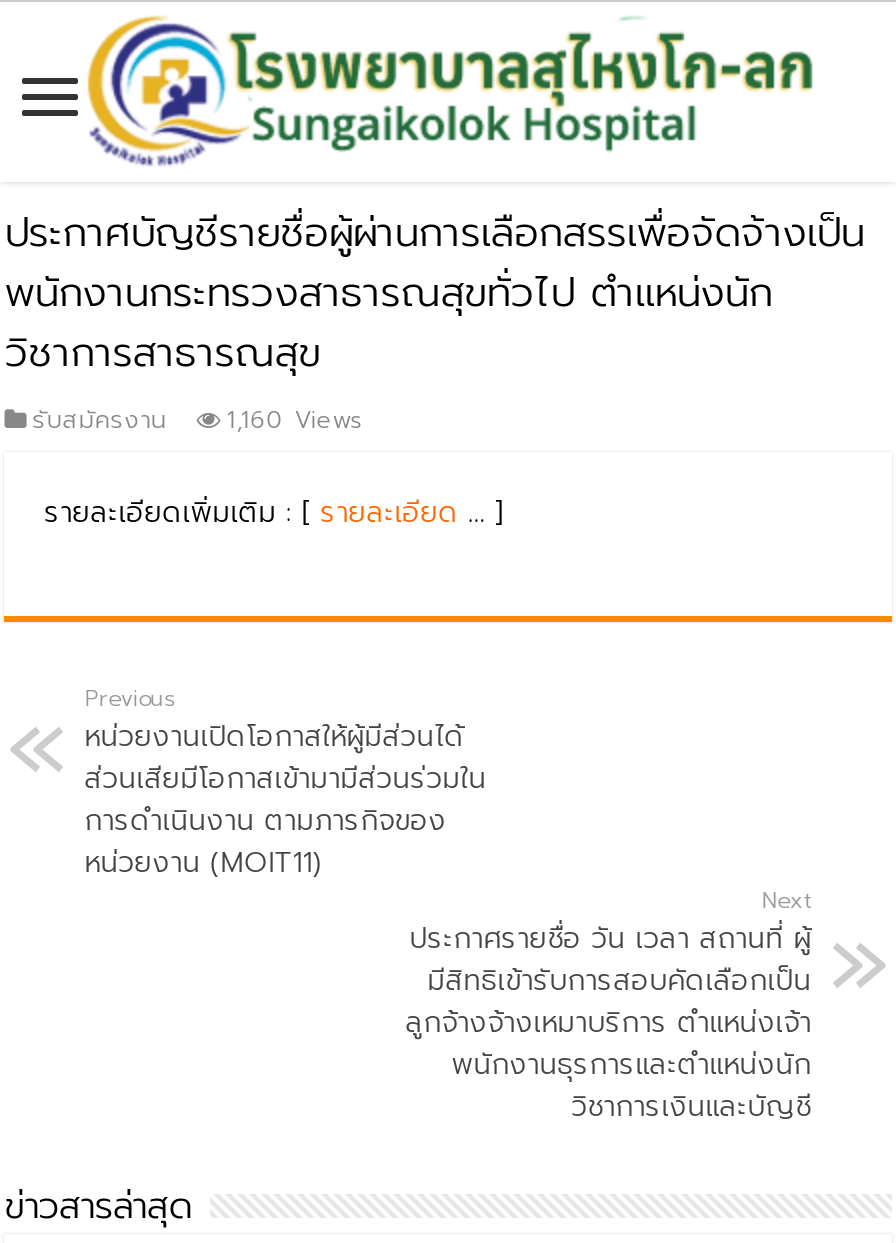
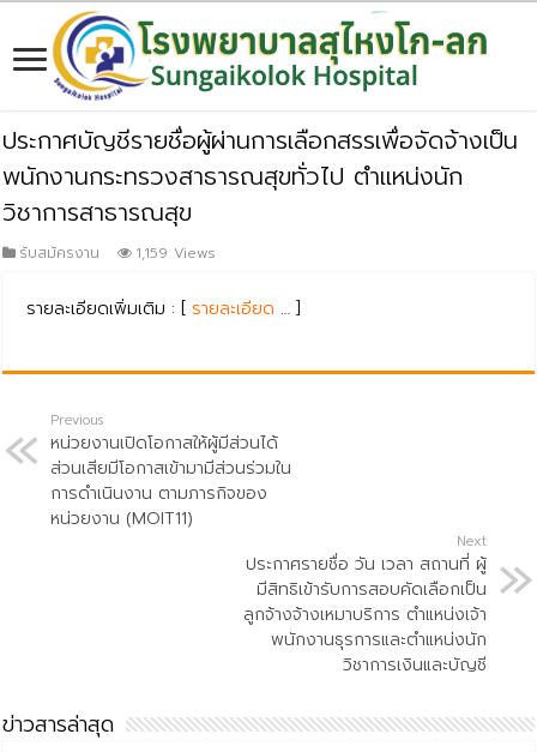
- รับสมัครงาน 1,160 Views
+ รับสมัครงาน 1,159 Views
